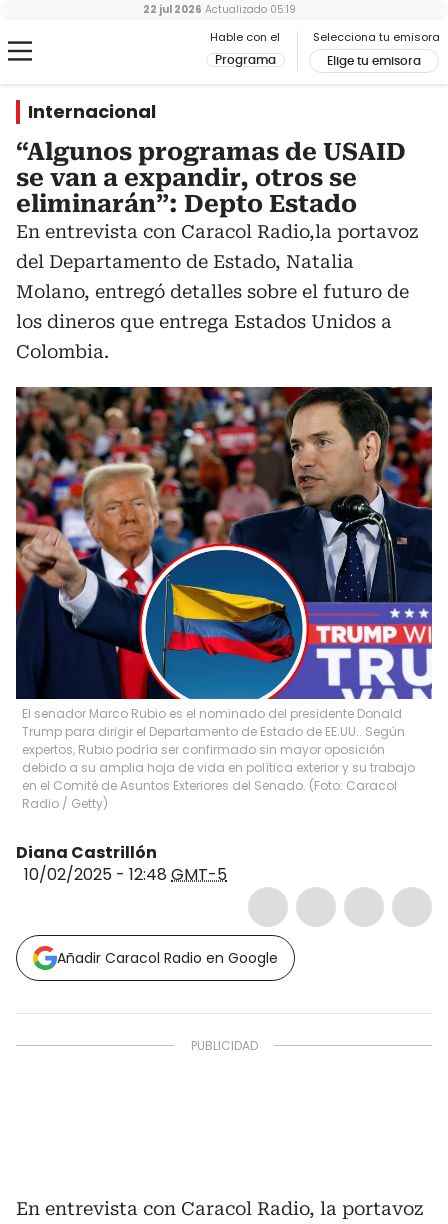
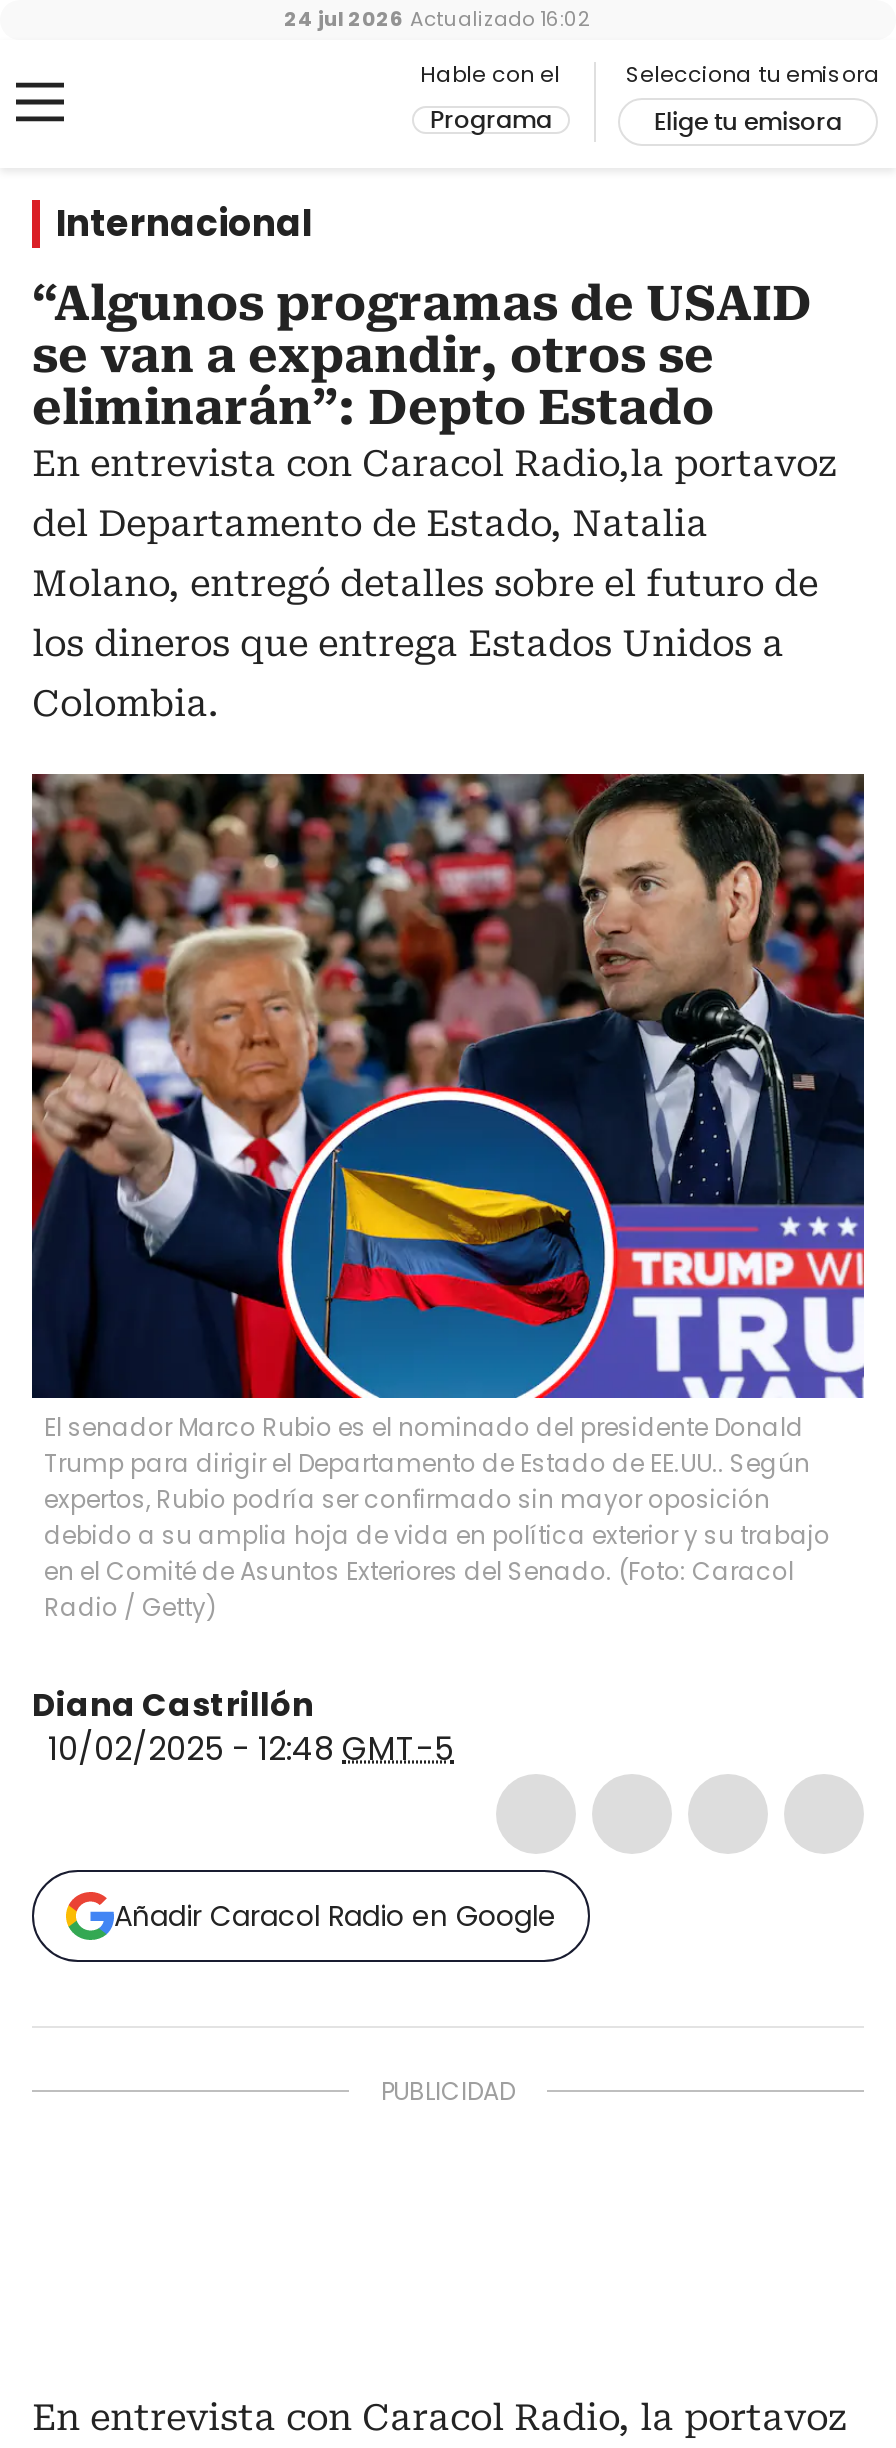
- 22 jul 2026 Actualizado 05:19
+ 24 jul 2026 Actualizado 16:02
